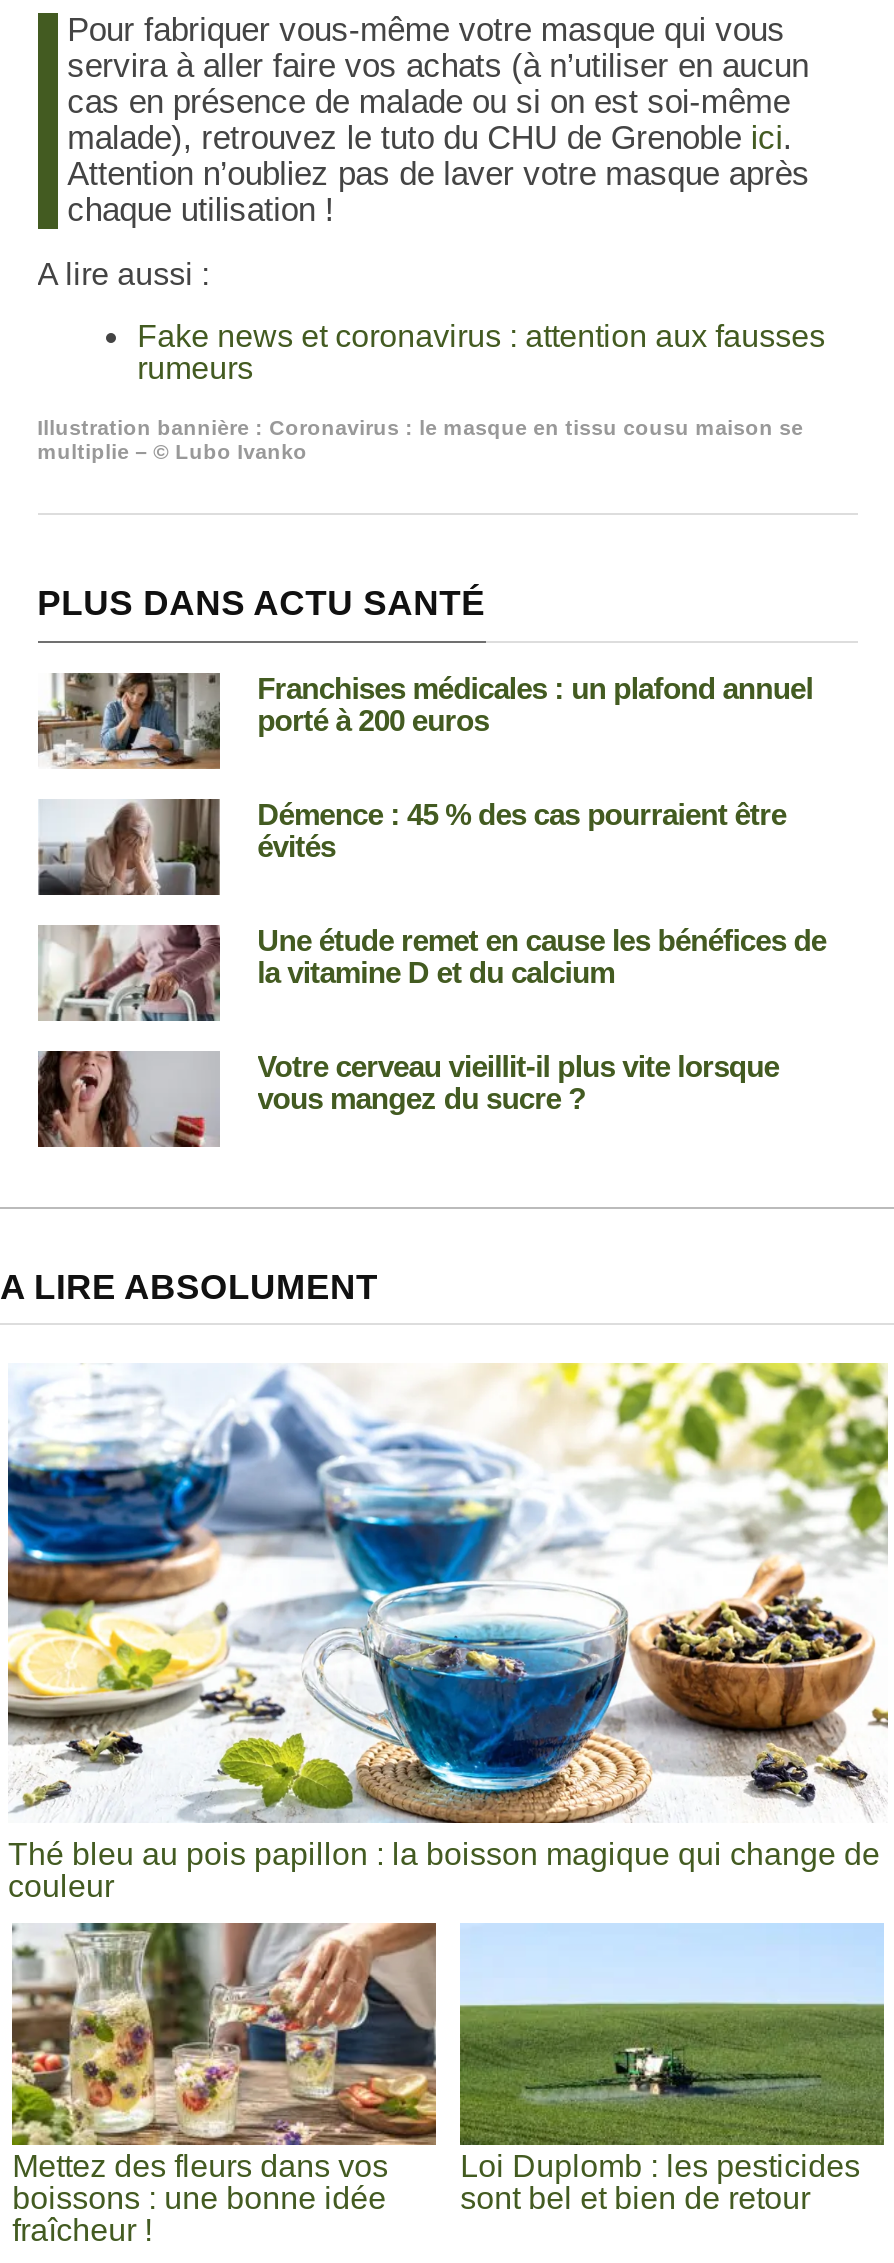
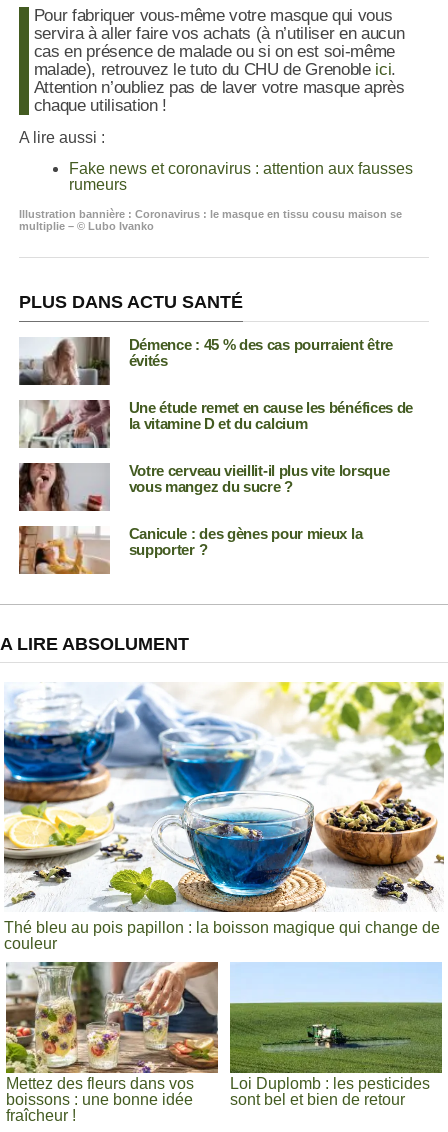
- [image]
- Franchises médicales : un plafond annuel
- porté à 200 euros

moved up: [image] | Démence : 45 % des cas pourraient être | évités | Une étude remet en cause les bénéfices de | la vitamine D et du calcium | Votre cerveau vieillit-il plus vite lorsque | vous mangez du sucre ?

+ [image]
+ Canicule : des gènes pour mieux la
+ supporter ?
